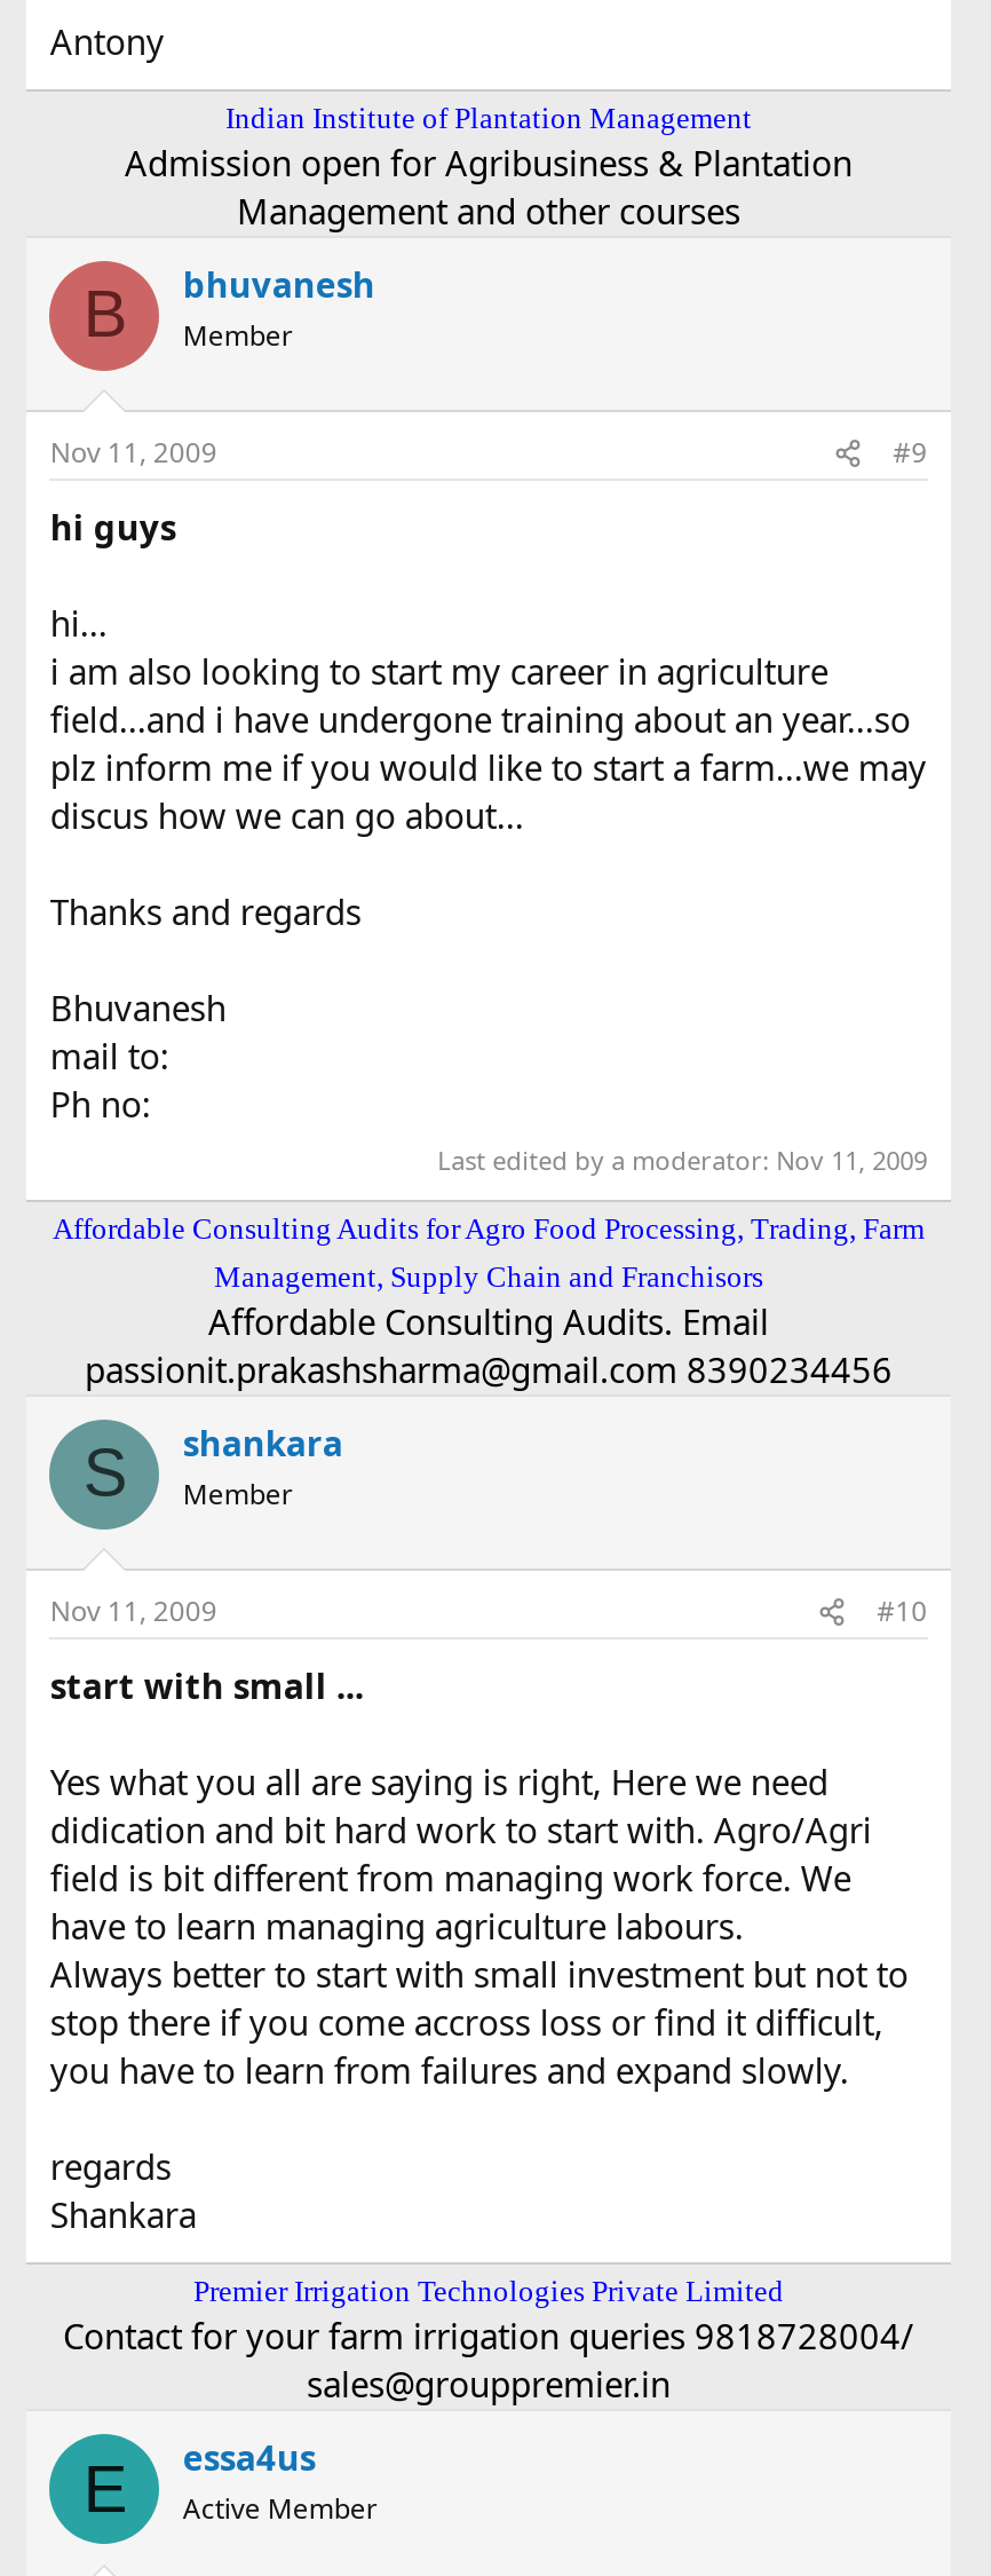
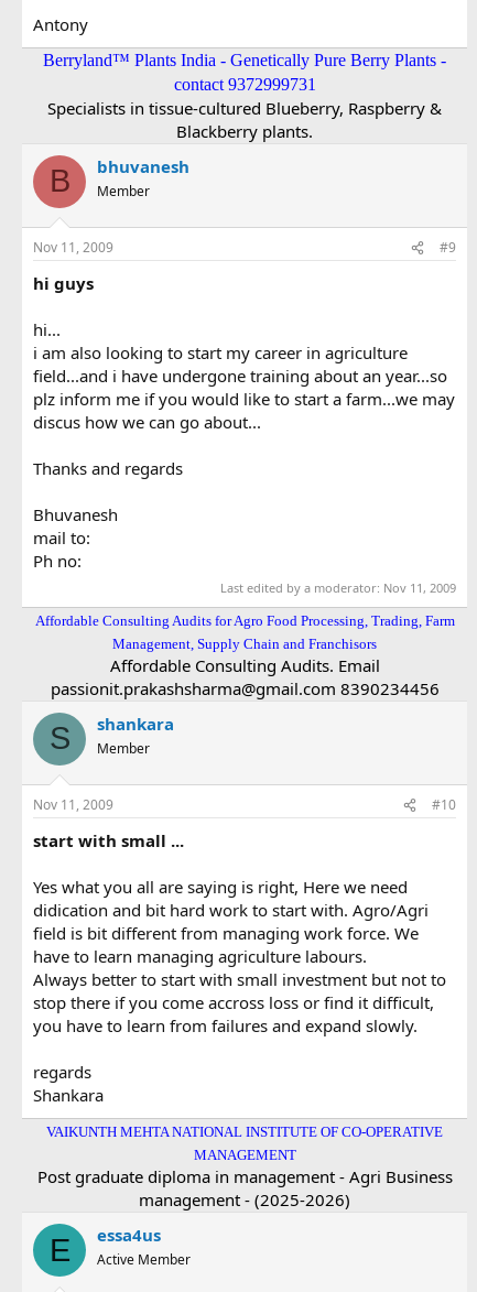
- Indian Institute of Plantation Management
- Admission open for Agribusiness & Plantation
- Management and other courses
+ Berryland™ Plants India - Genetically Pure Berry Plants -
+ contact 9372999731
+ Specialists in tissue-cultured Blueberry, Raspberry &
+ Blackberry plants.

- Premier Irrigation Technologies Private Limited
- Contact for your farm irrigation queries 9818728004/
- sales@grouppremier.in
+ VAIKUNTH MEHTA NATIONAL INSTITUTE OF CO-OPERATIVE
+ MANAGEMENT
+ Post graduate diploma in management - Agri Business
+ management - (2025-2026)
